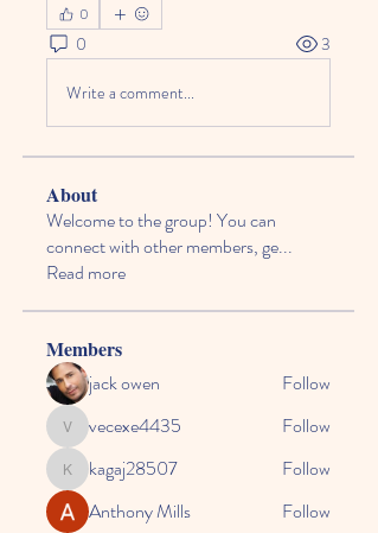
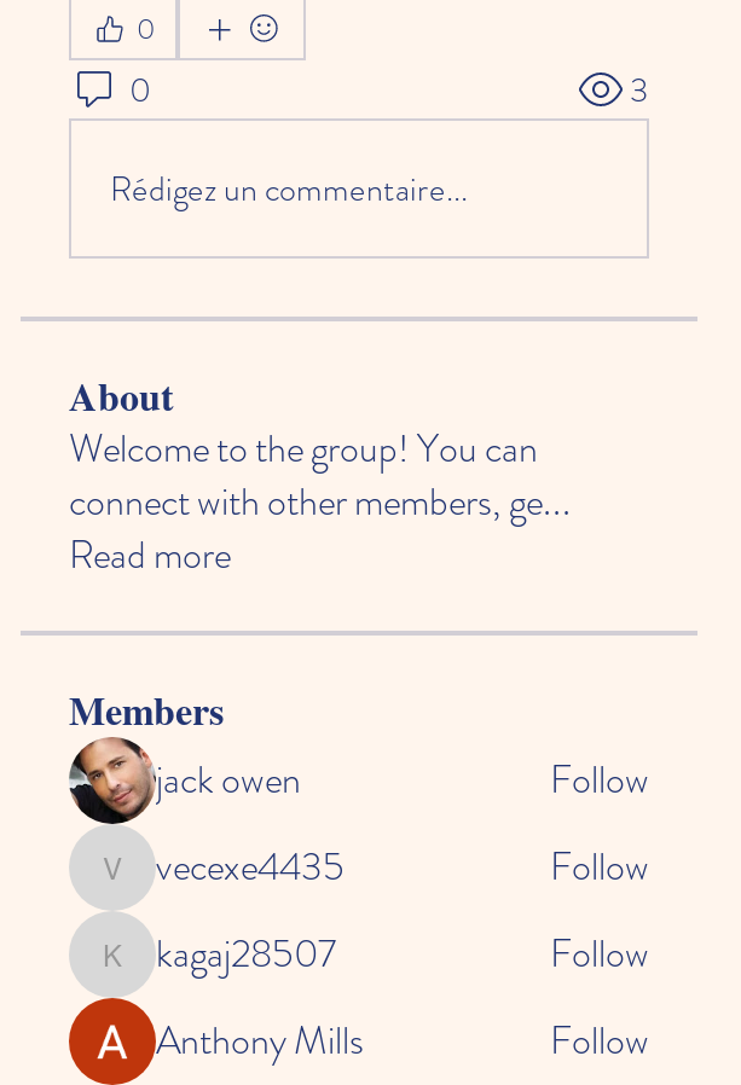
- Write a comment...
+ Rédigez un commentaire...
